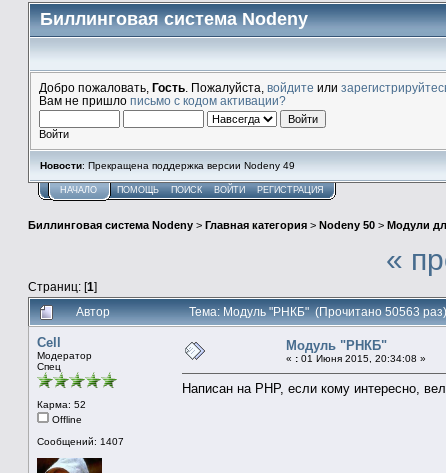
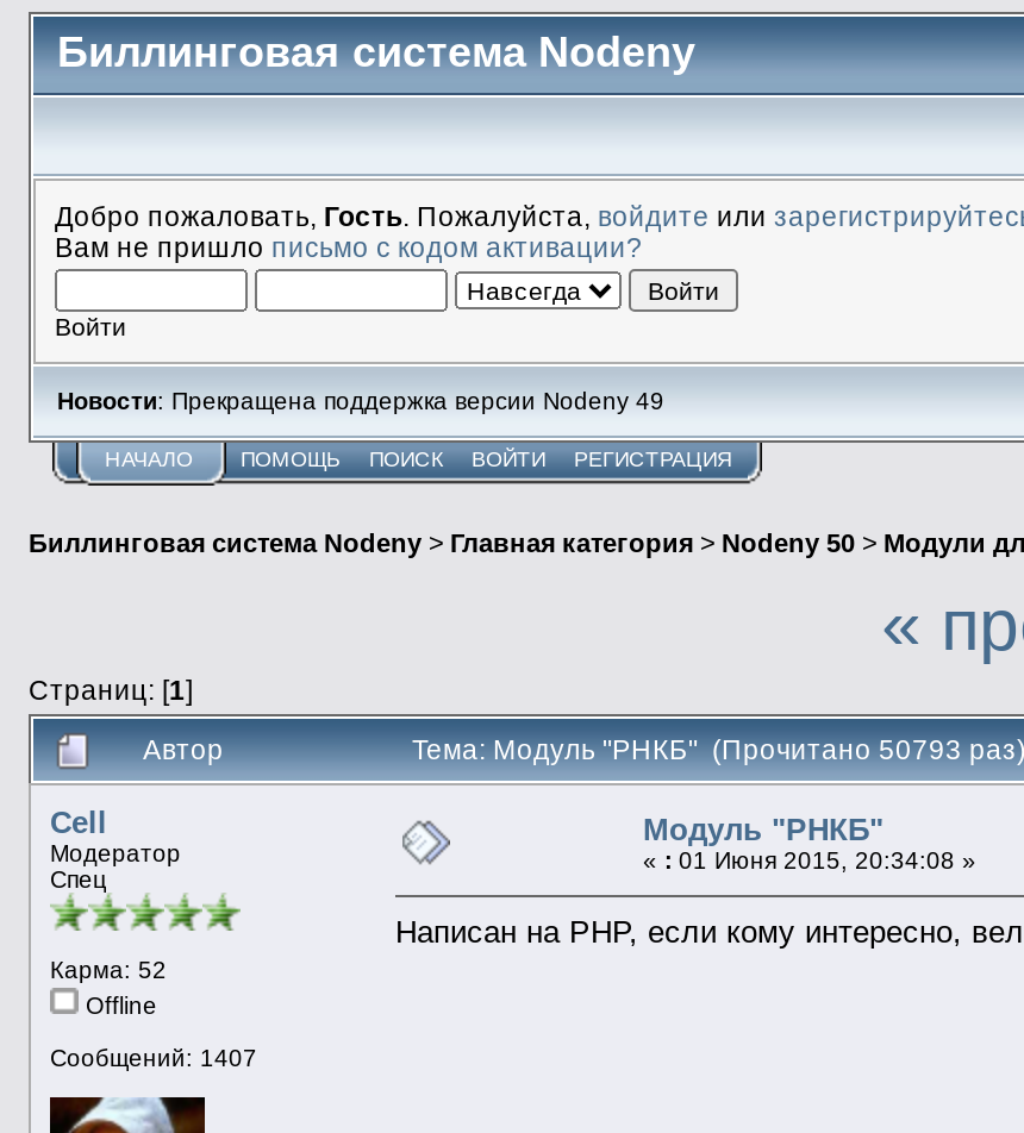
- Тема: Модуль "РНКБ" (Прочитано 50563 раз)
+ Тема: Модуль "РНКБ" (Прочитано 50793 раз)
